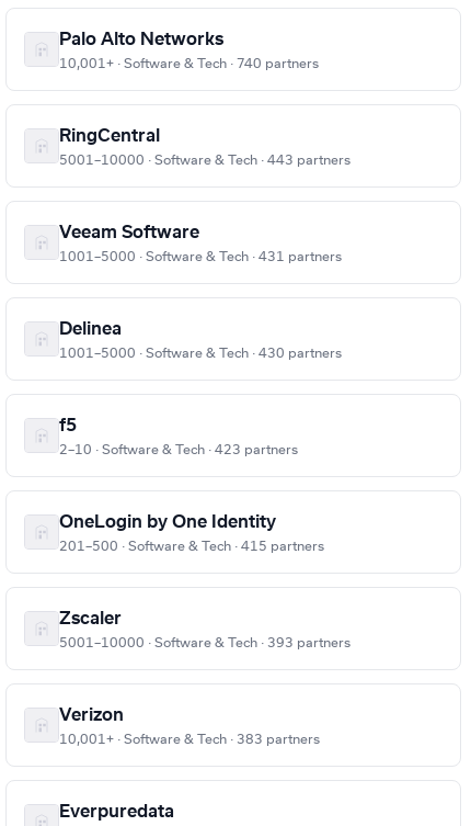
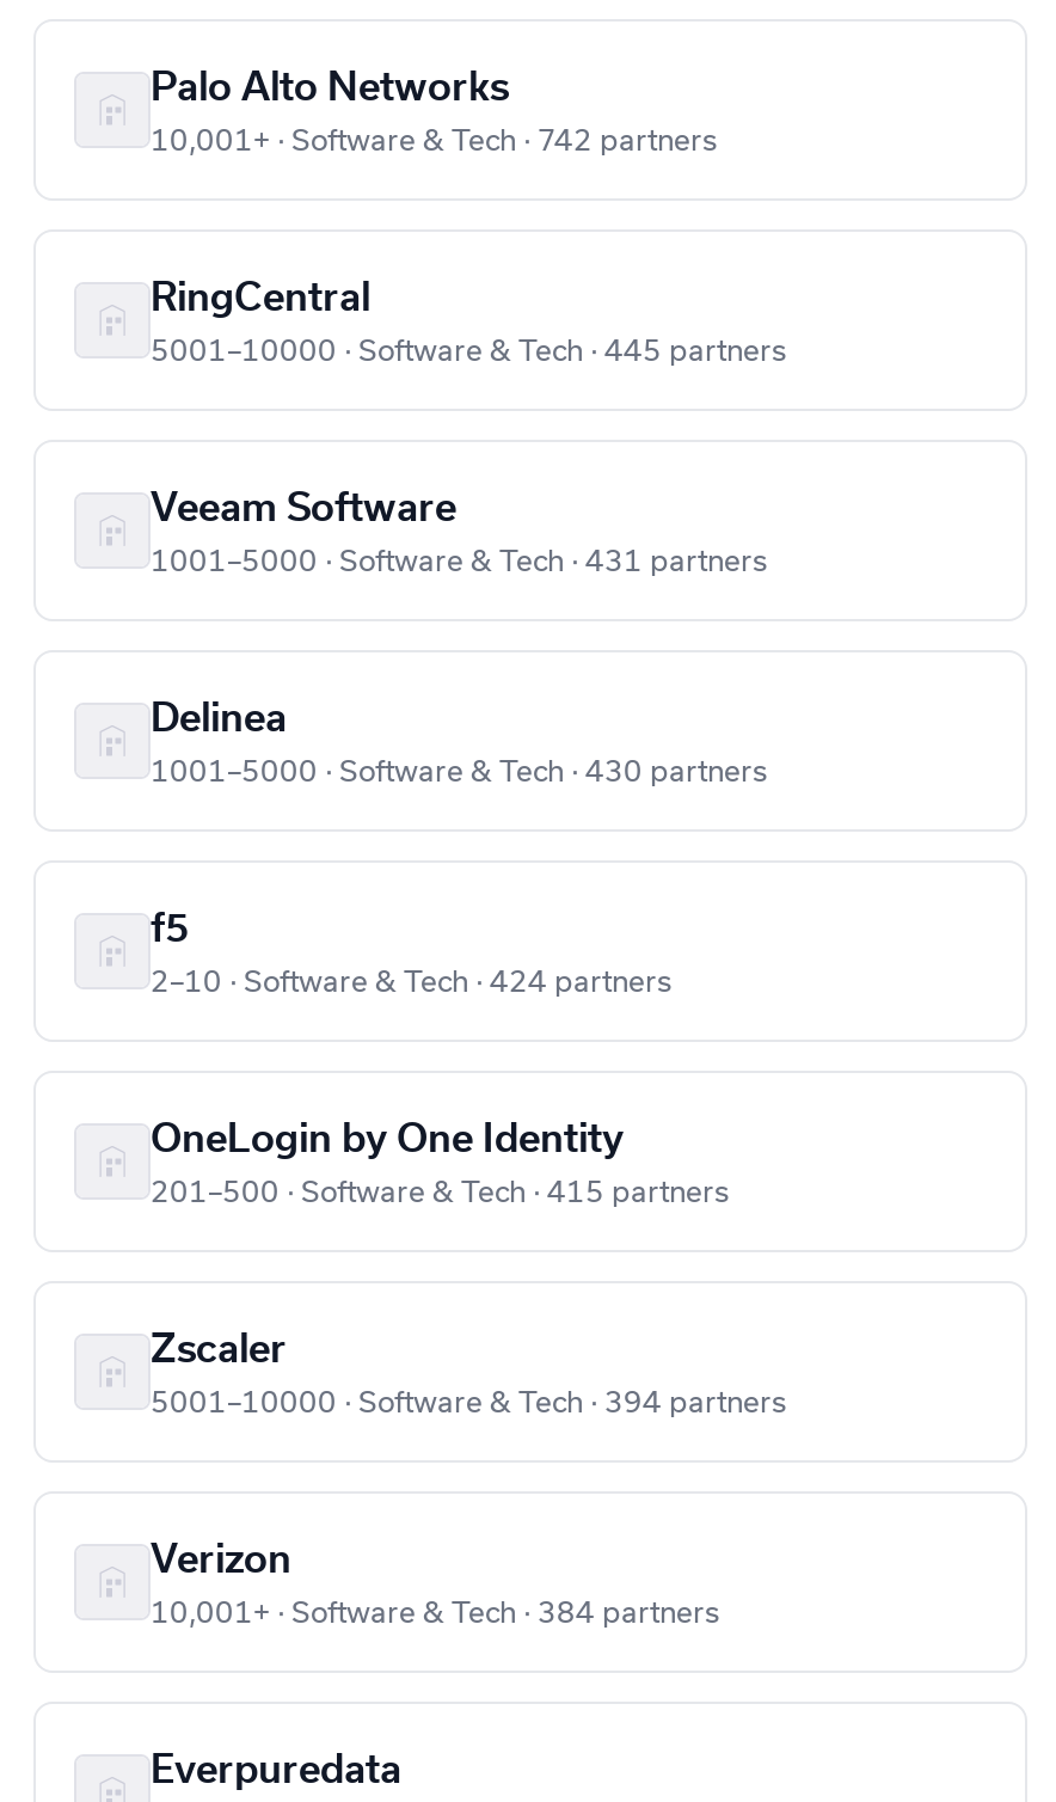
- 10,001+ · Software & Tech · 740 partners
+ 10,001+ · Software & Tech · 742 partners

- 5001–10000 · Software & Tech · 443 partners
+ 5001–10000 · Software & Tech · 445 partners

- 2–10 · Software & Tech · 423 partners
+ 2–10 · Software & Tech · 424 partners

- 5001–10000 · Software & Tech · 393 partners
+ 5001–10000 · Software & Tech · 394 partners

- 10,001+ · Software & Tech · 383 partners
+ 10,001+ · Software & Tech · 384 partners
